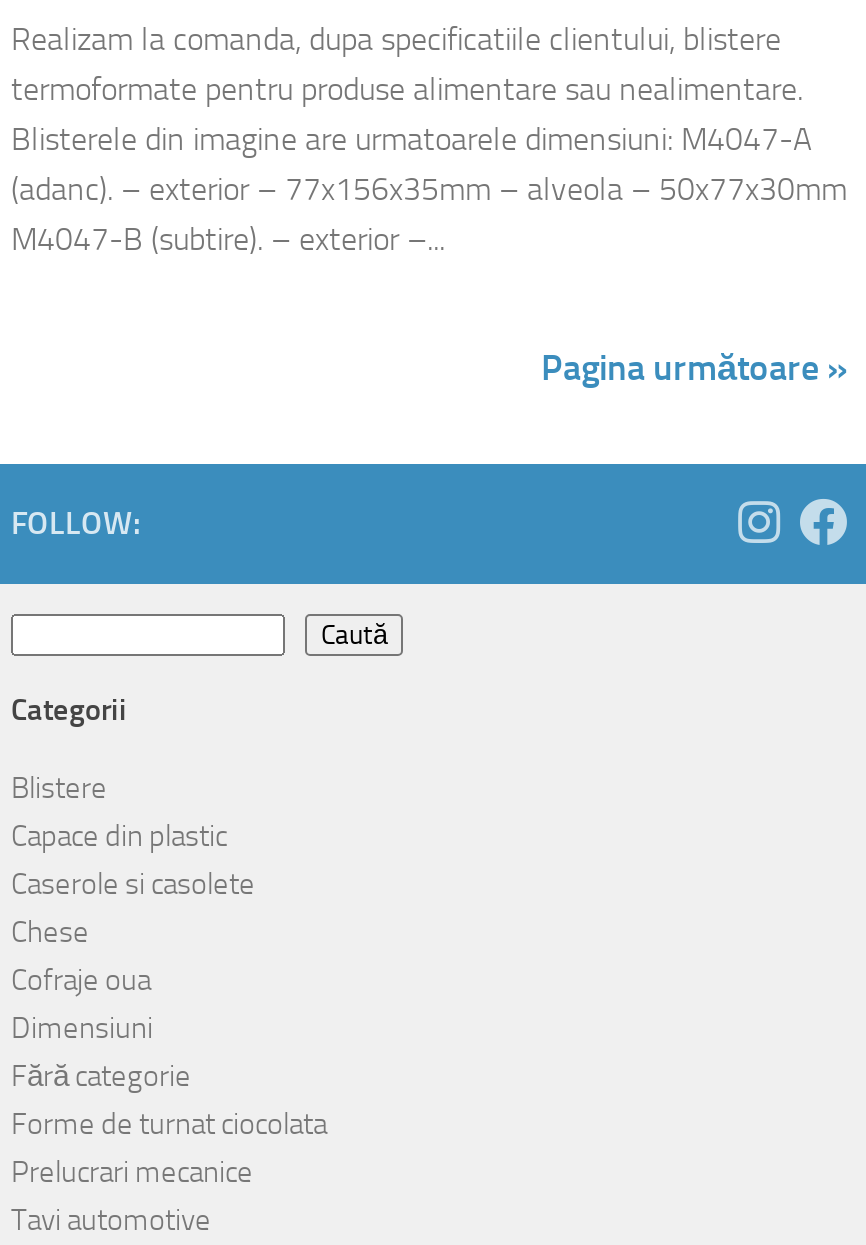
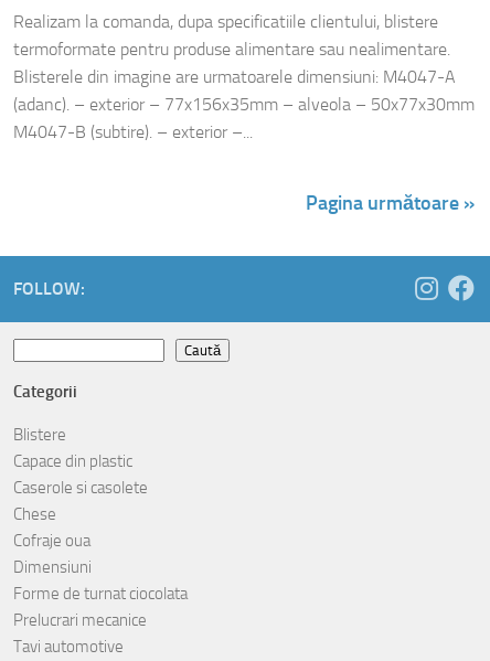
- Fără categorie
